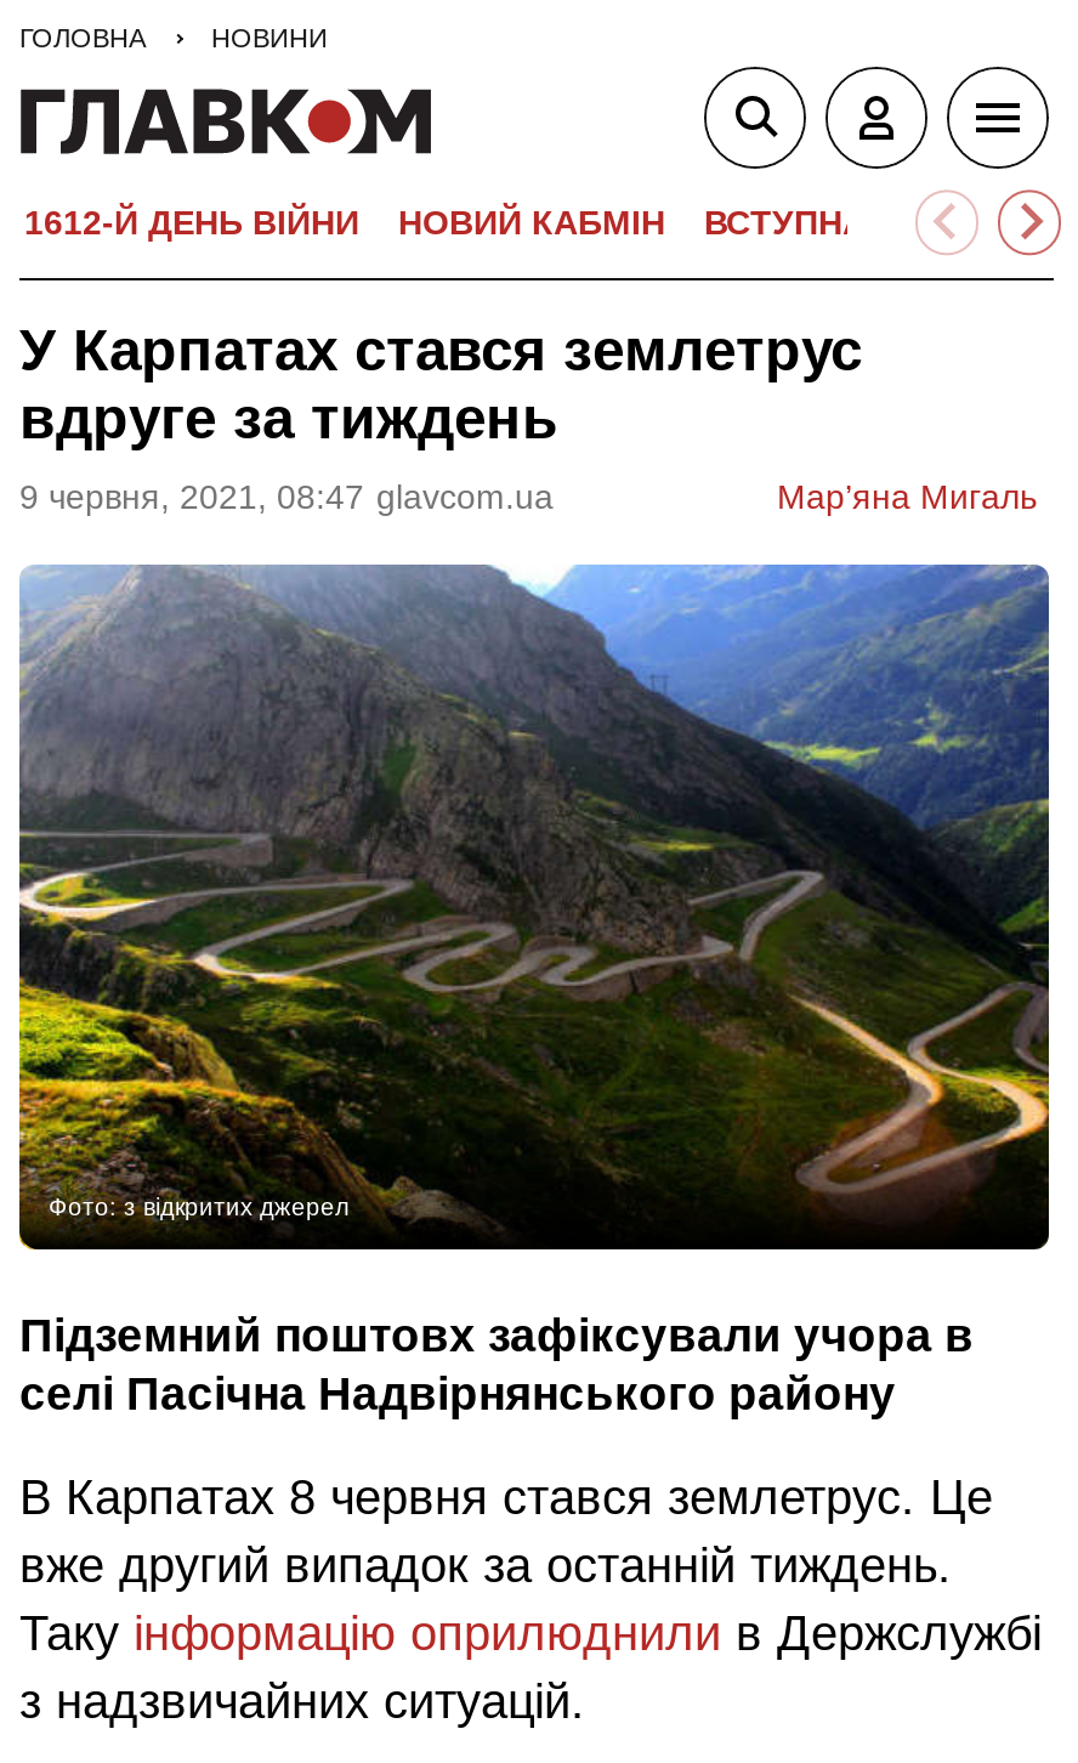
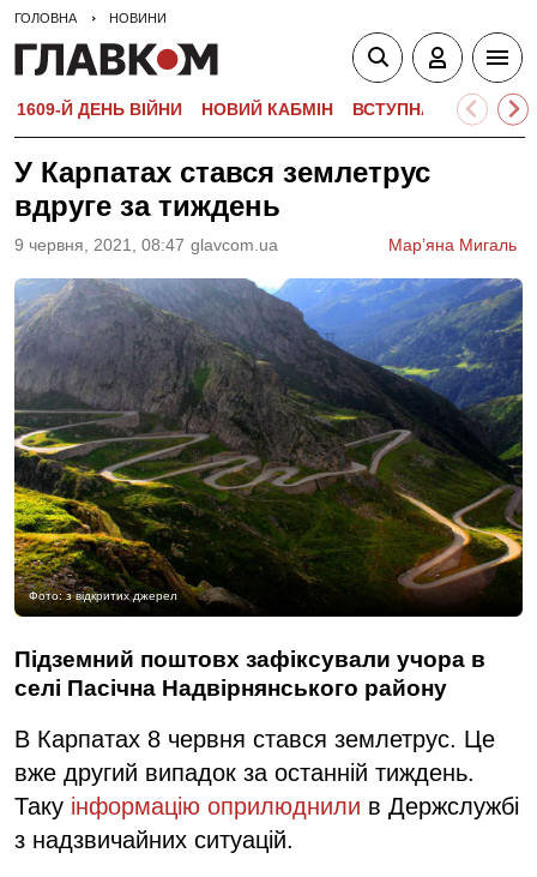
- 1612-Й ДЕНЬ ВІЙНИ
+ 1609-Й ДЕНЬ ВІЙНИ
